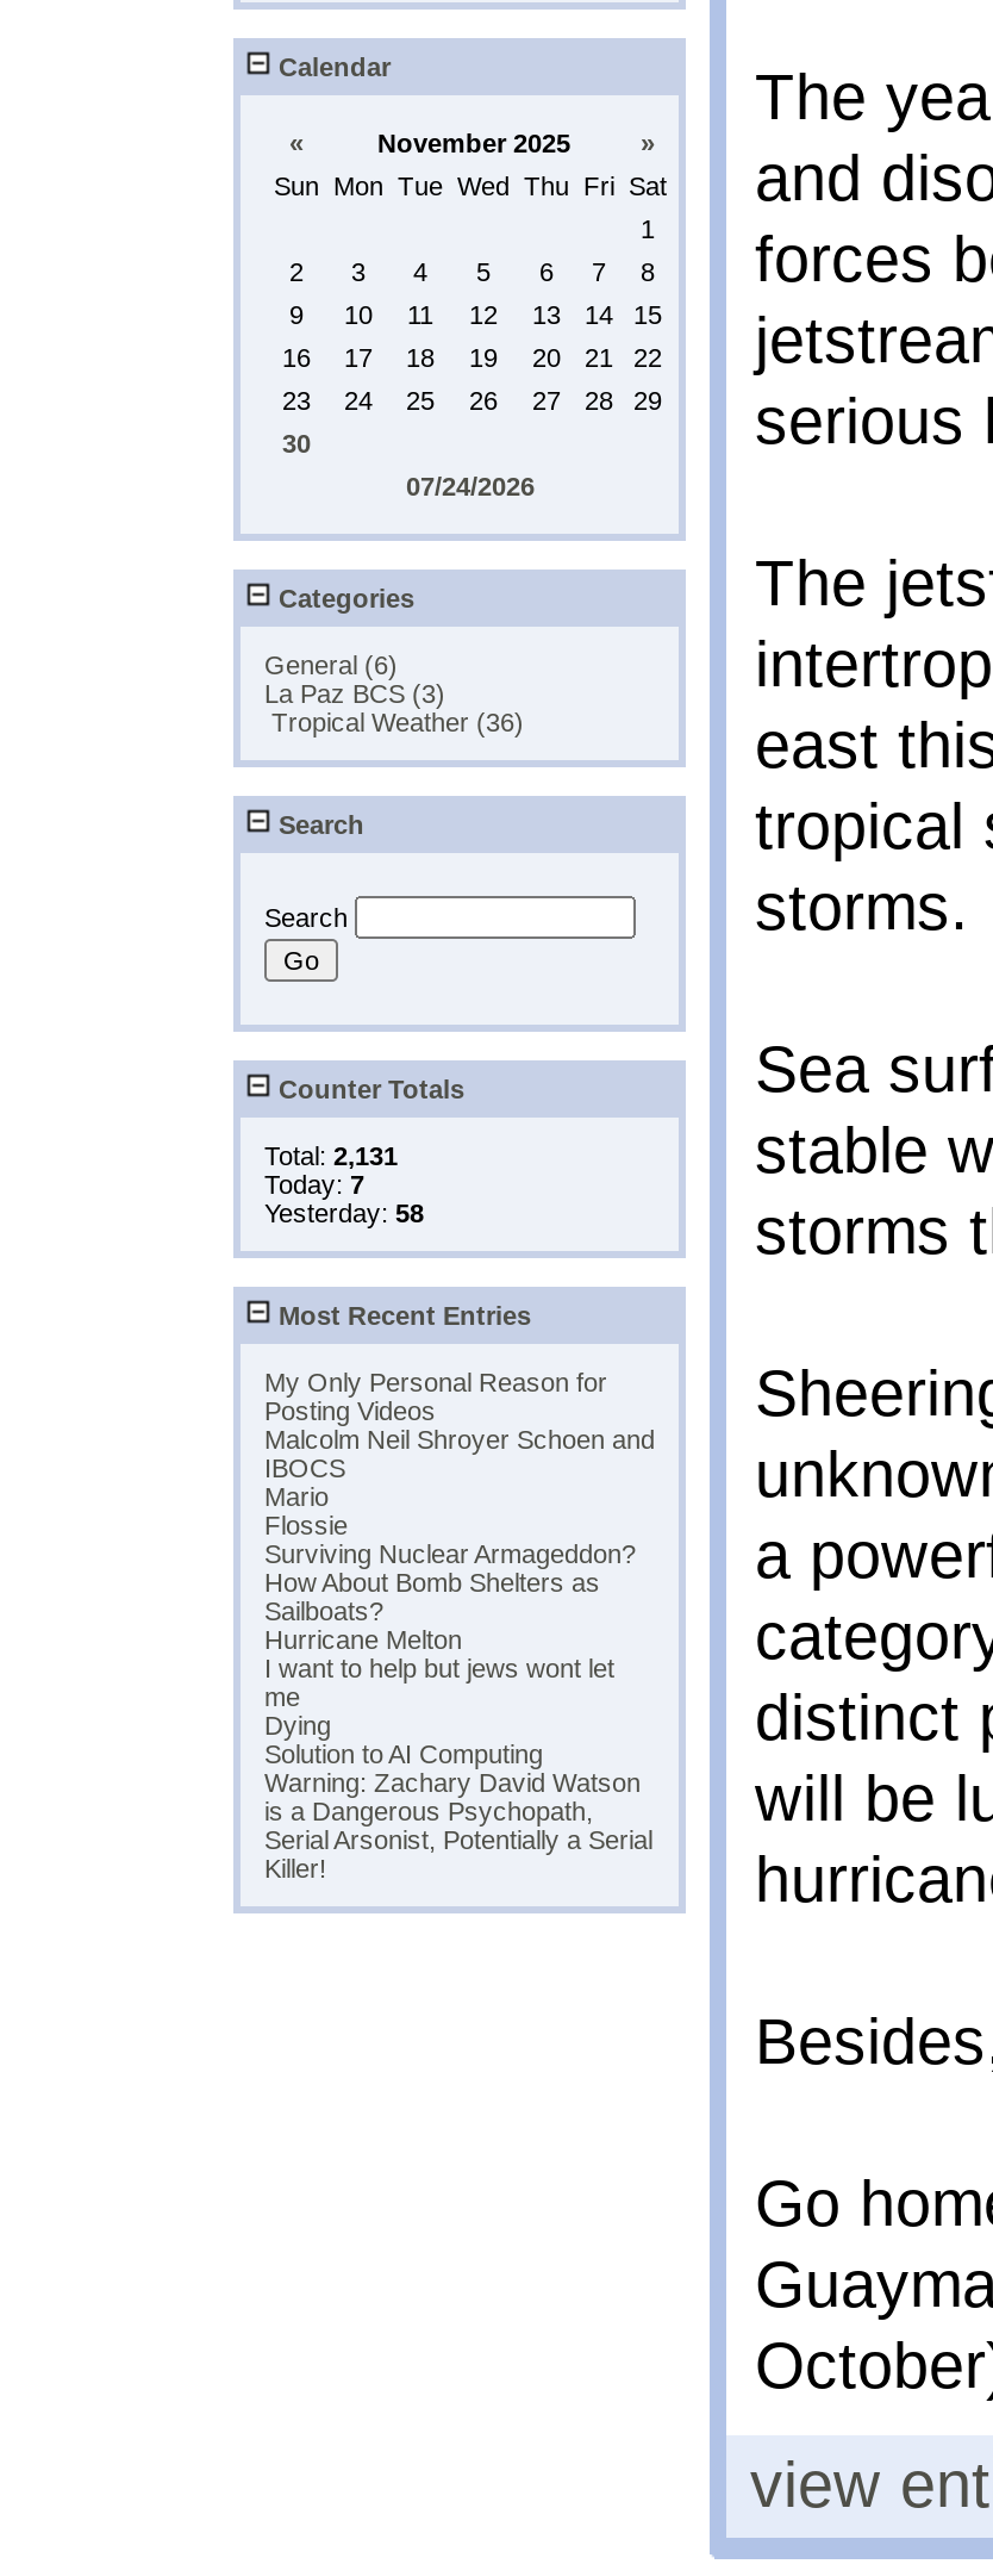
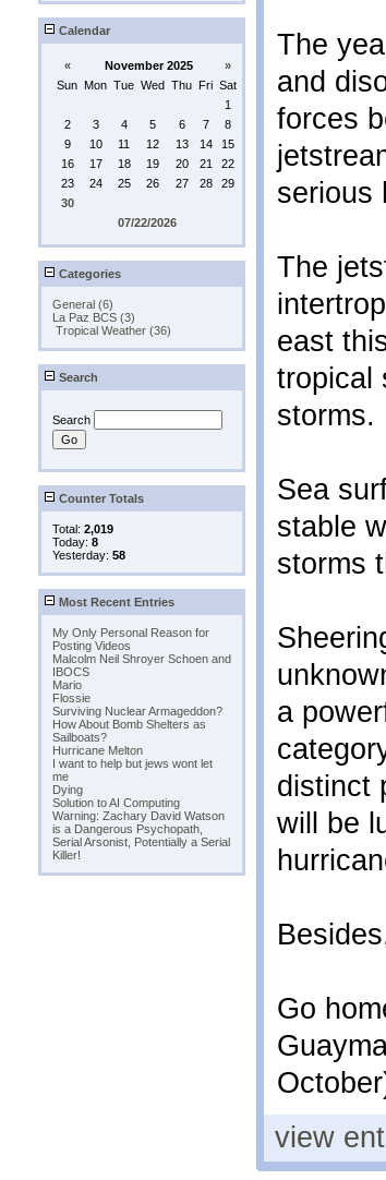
- 07/24/2026
+ 07/22/2026

- Total: 2,131
+ Total: 2,019

- Today: 7
+ Today: 8
